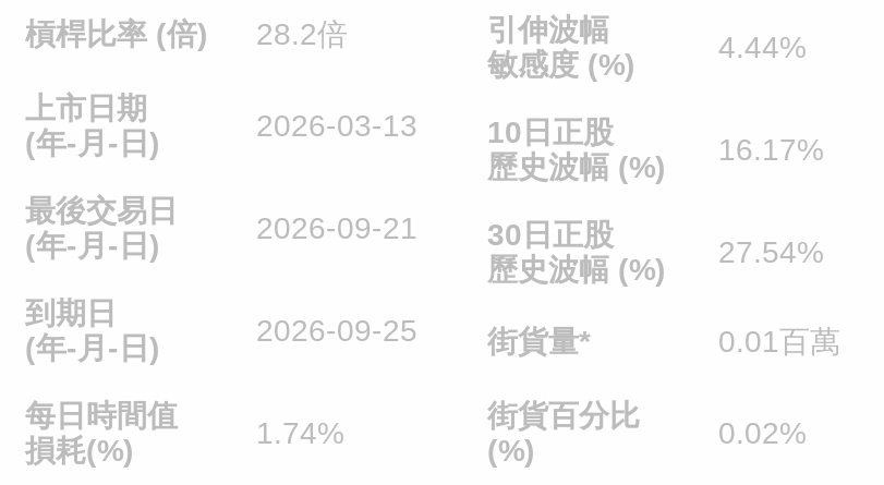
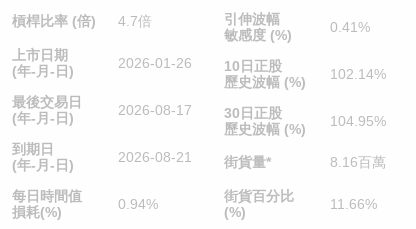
- 槓桿比率 (倍) 28.2倍
+ 槓桿比率 (倍) 4.7倍

- 4.44%
+ 0.41%

- 2026-03-13 10日正股
+ 2026-01-26 10日正股

- 歷史波幅 (%) 16.17%
+ 歷史波幅 (%) 102.14%

- 2026-09-21 30日正股
+ 2026-08-17 30日正股

- 歷史波幅 (%) 27.54%
+ 歷史波幅 (%) 104.95%

- 2026-09-25 街貨量*
+ 2026-08-21 街貨量*

- 0.01百萬
+ 8.16百萬

- 1.74%
+ 0.94%

- 0.02%
+ 11.66%
